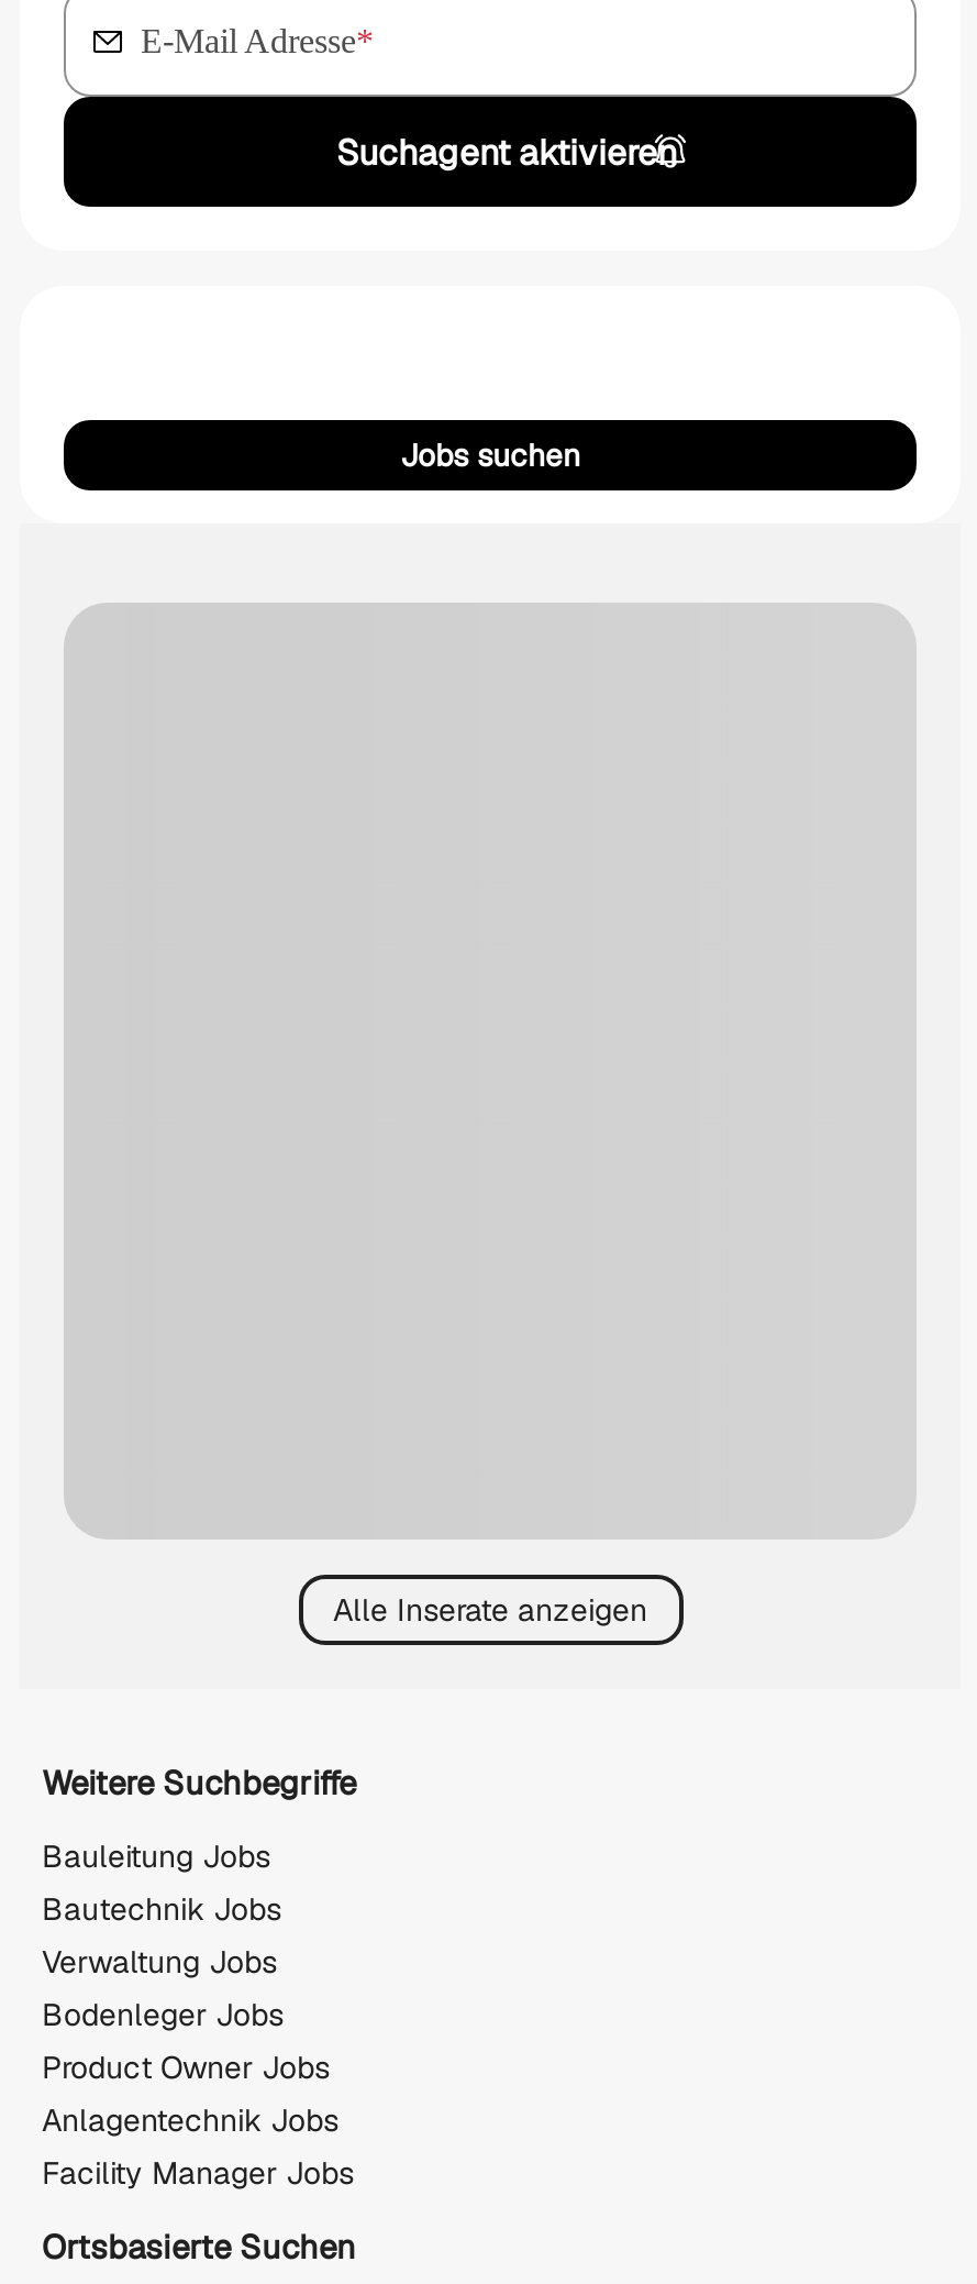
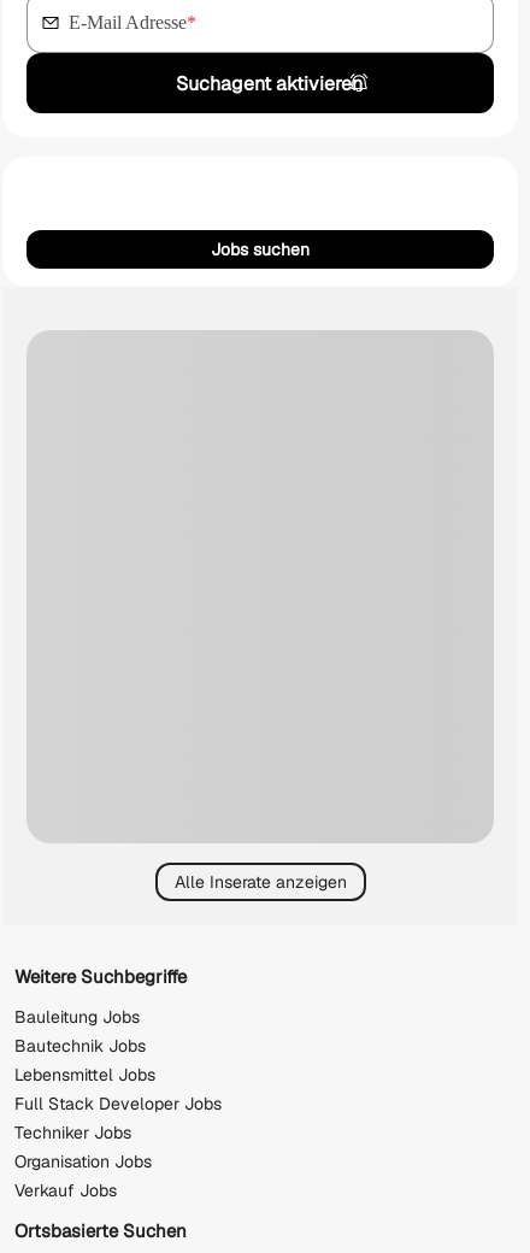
- Verwaltung Jobs
- Bodenleger Jobs
- Product Owner Jobs
- Anlagentechnik Jobs
- Facility Manager Jobs
+ Lebensmittel Jobs
+ Full Stack Developer Jobs
+ Techniker Jobs
+ Organisation Jobs
+ Verkauf Jobs
